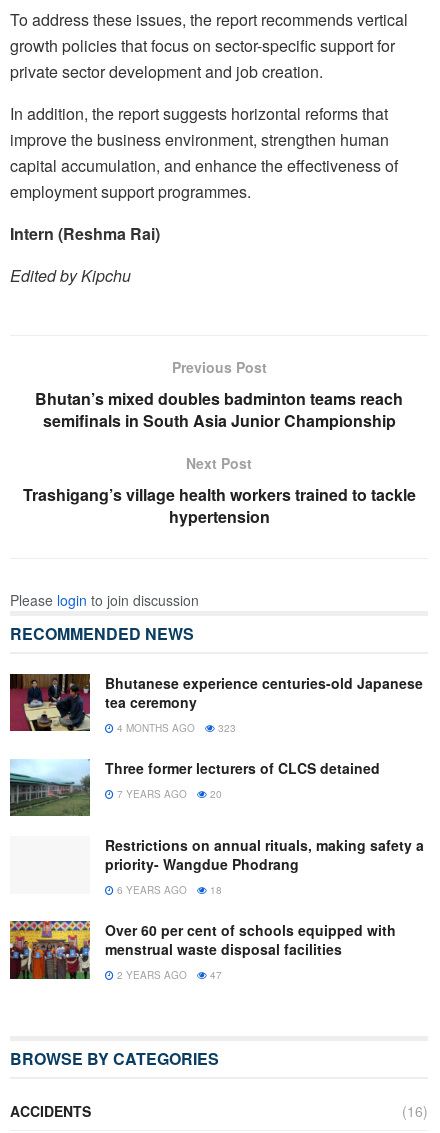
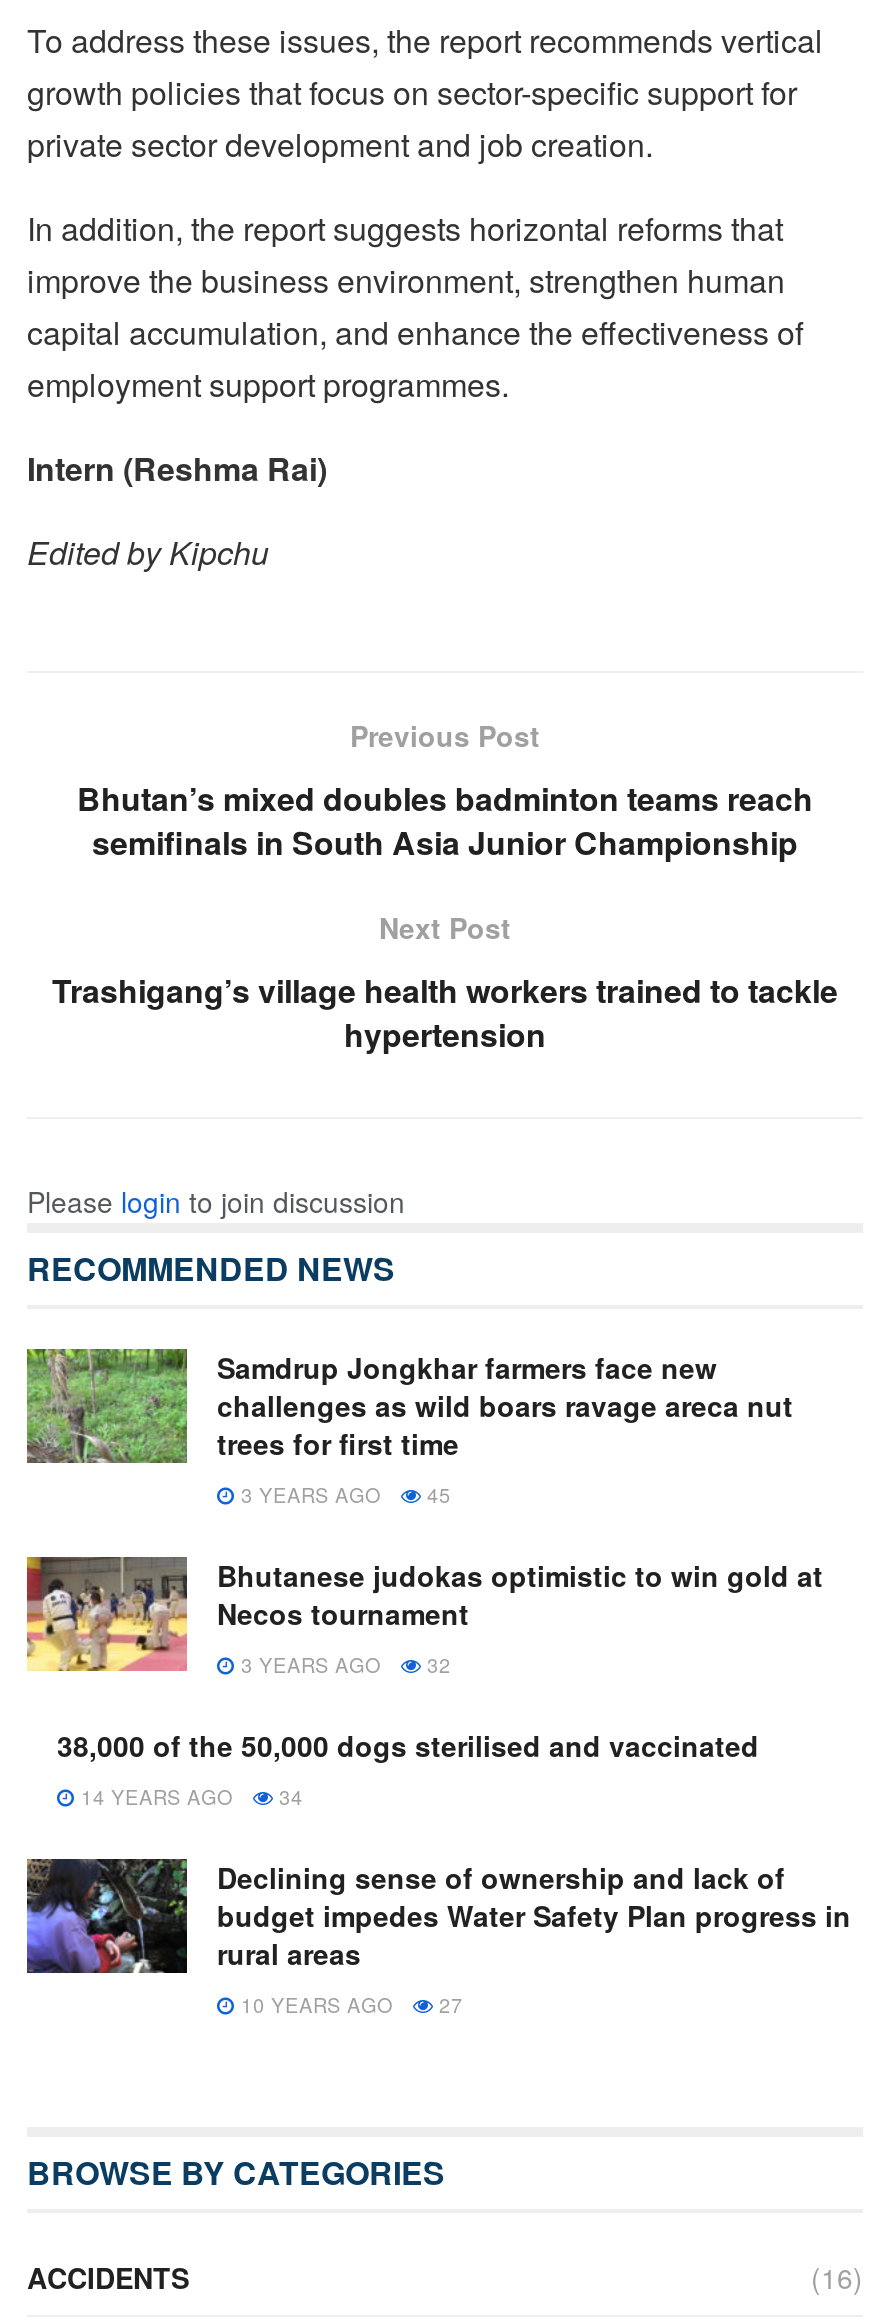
- [image]
- Bhutanese experience centuries-old Japanese
- tea ceremony
- 4 MONTHS AGO
- 323
+ [image]
+ Samdrup Jongkhar farmers face new
+ challenges as wild boars ravage areca nut
+ trees for first time
+ 3 YEARS AGO
+ 45

- [image]
- Three former lecturers of CLCS detained
- 7 YEARS AGO
- 20
+ [image]
+ Bhutanese judokas optimistic to win gold at
+ Necos tournament
+ 3 YEARS AGO
+ 32

- Restrictions on annual rituals, making safety a
- priority- Wangdue Phodrang
- 6 YEARS AGO
- 18
+ 38,000 of the 50,000 dogs sterilised and vaccinated
+ 14 YEARS AGO
+ 34

- [image]
- Over 60 per cent of schools equipped with
- menstrual waste disposal facilities
- 2 YEARS AGO
- 47
+ [image]
+ Declining sense of ownership and lack of
+ budget impedes Water Safety Plan progress in
+ rural areas
+ 10 YEARS AGO
+ 27
